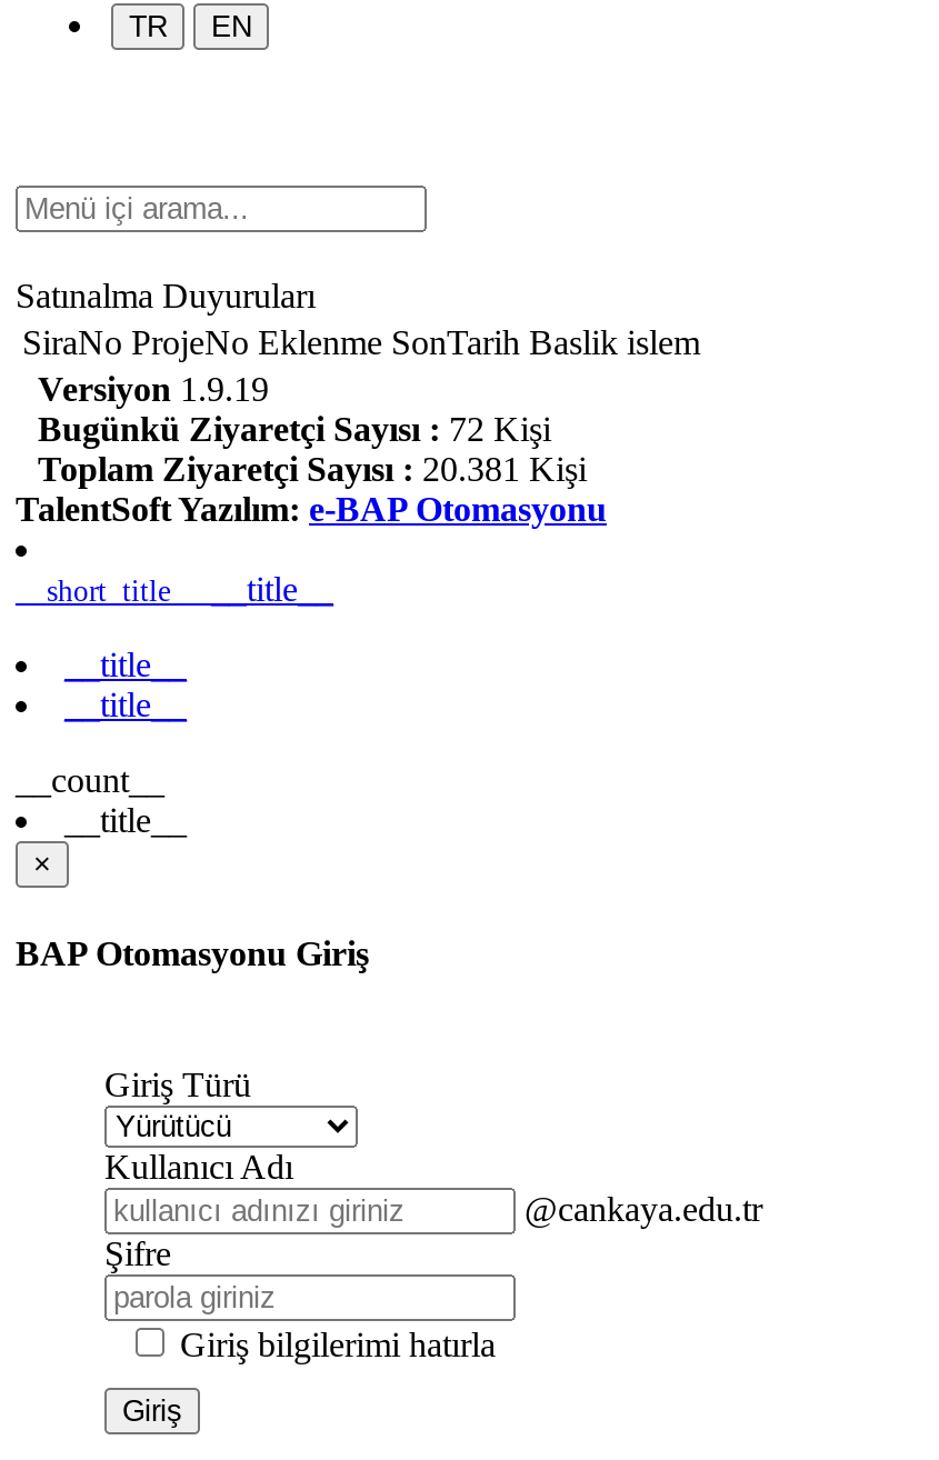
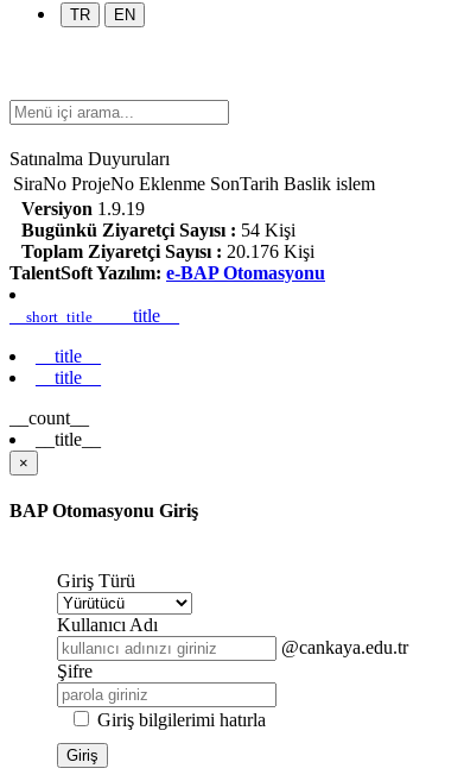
- Bugünkü Ziyaretçi Sayısı : 72 Kişi
+ Bugünkü Ziyaretçi Sayısı : 54 Kişi

- Toplam Ziyaretçi Sayısı : 20.381 Kişi
+ Toplam Ziyaretçi Sayısı : 20.176 Kişi
